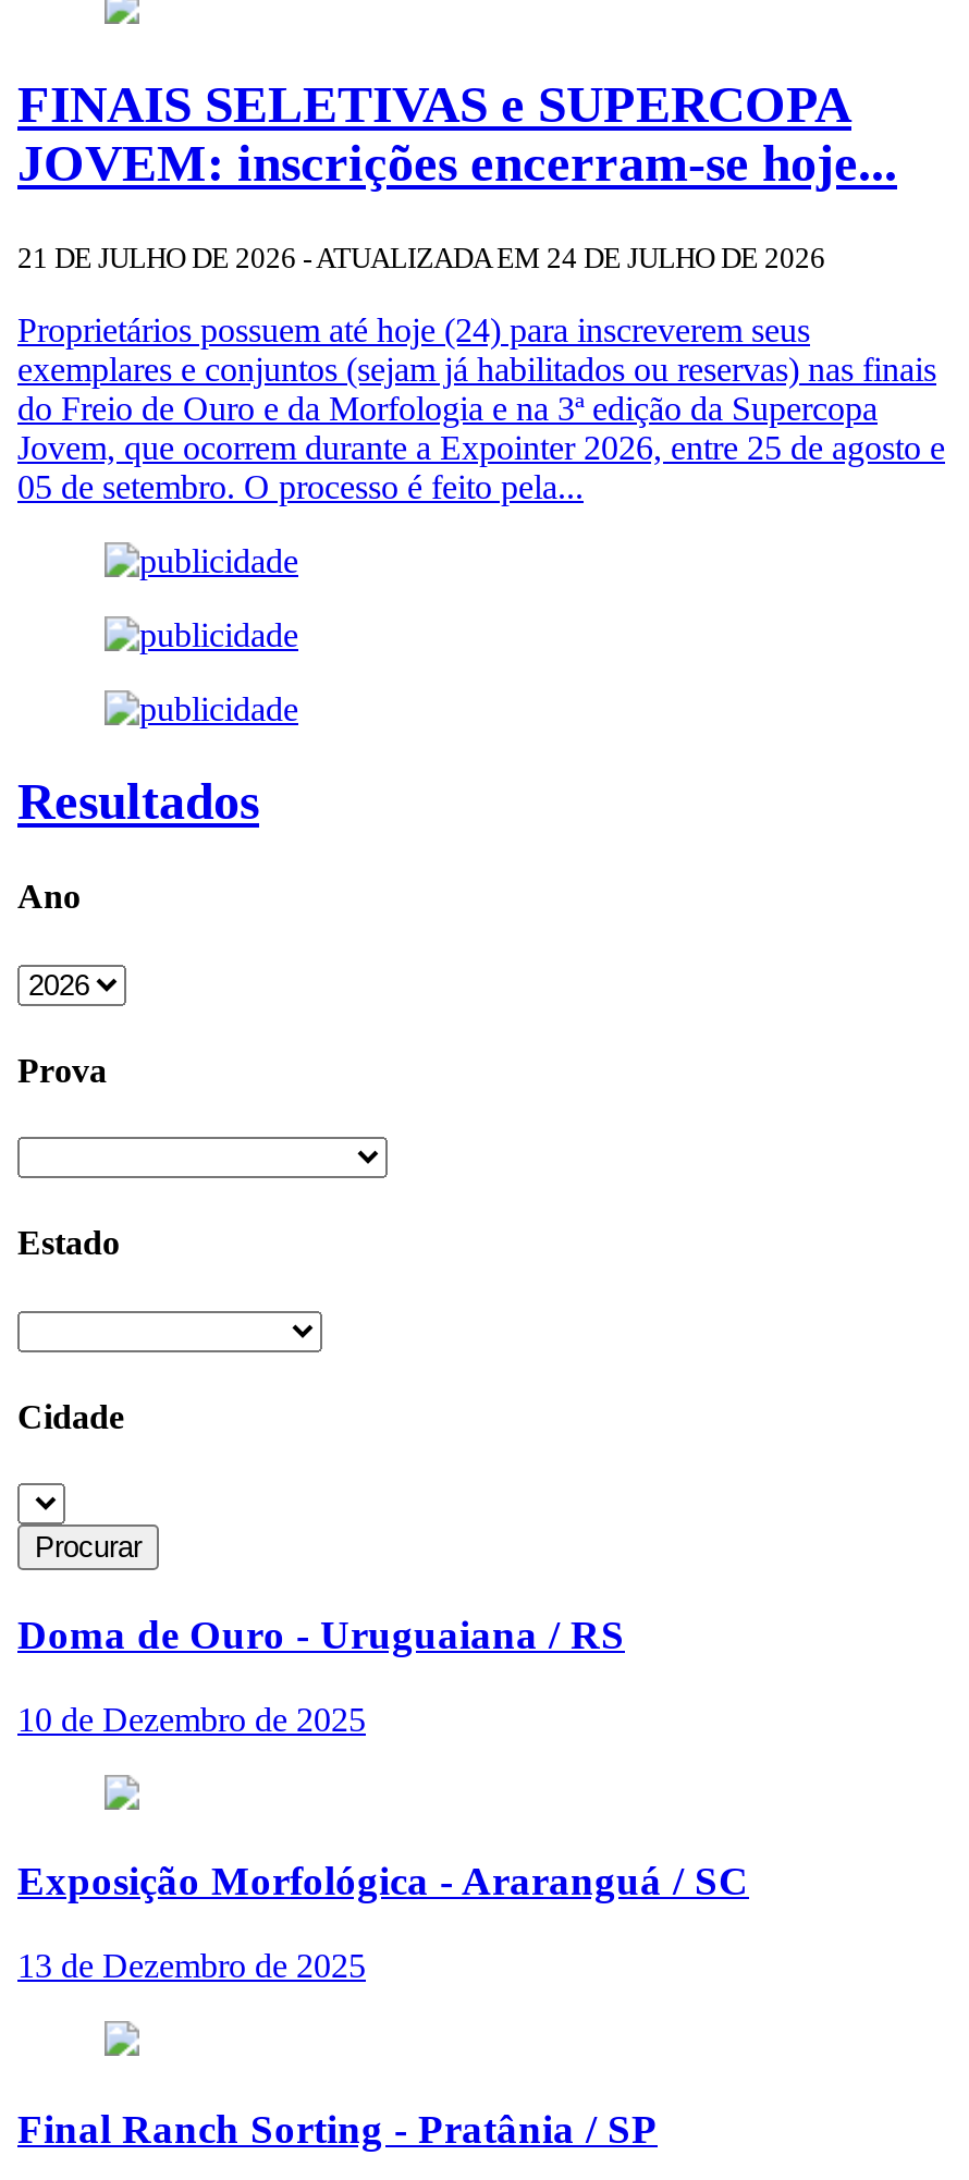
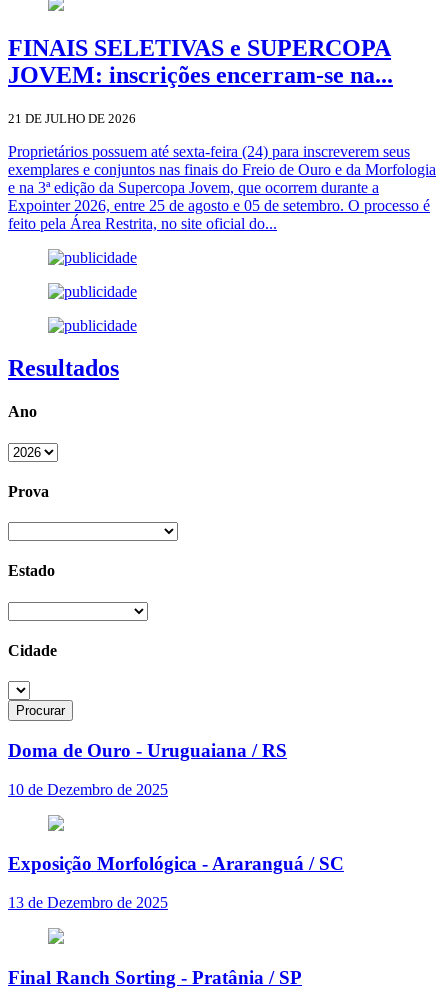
- JOVEM: inscrições encerram-se hoje...
+ JOVEM: inscrições encerram-se na...

- 21 DE JULHO DE 2026 - ATUALIZADA EM 24 DE JULHO DE 2026
+ 21 DE JULHO DE 2026

- Proprietários possuem até hoje (24) para inscreverem seus
- exemplares e conjuntos (sejam já habilitados ou reservas) nas finais
- do Freio de Ouro e da Morfologia e na 3ª edição da Supercopa
- Jovem, que ocorrem durante a Expointer 2026, entre 25 de agosto e
- 05 de setembro. O processo é feito pela...
+ Proprietários possuem até sexta-feira (24) para inscreverem seus
+ exemplares e conjuntos nas finais do Freio de Ouro e da Morfologia
+ e na 3ª edição da Supercopa Jovem, que ocorrem durante a
+ Expointer 2026, entre 25 de agosto e 05 de setembro. O processo é
+ feito pela Área Restrita, no site oficial do...
